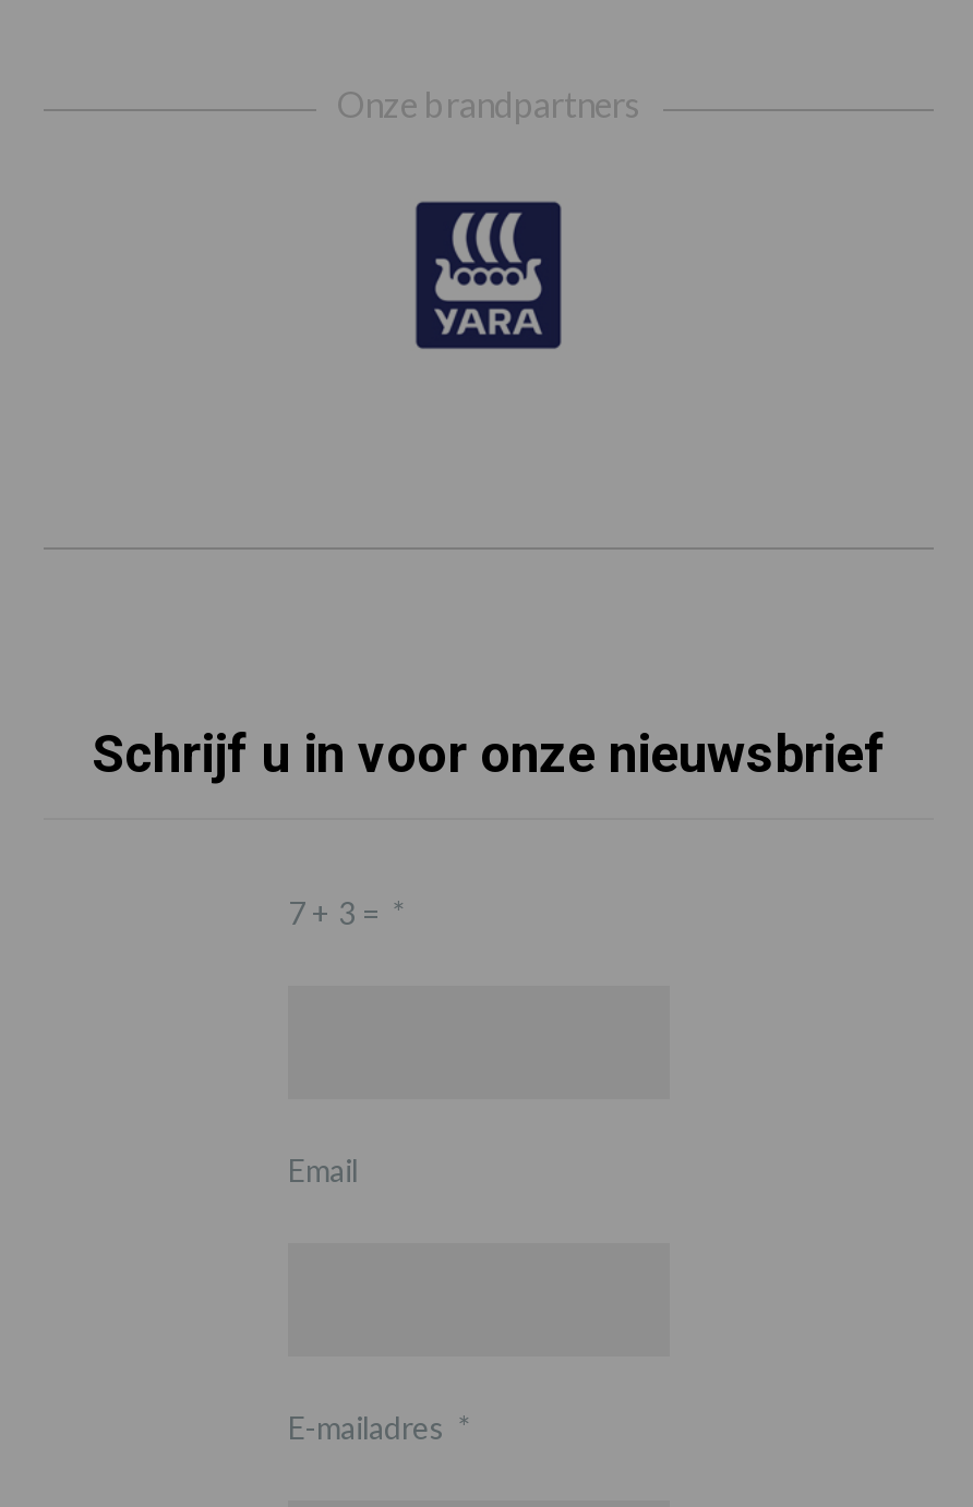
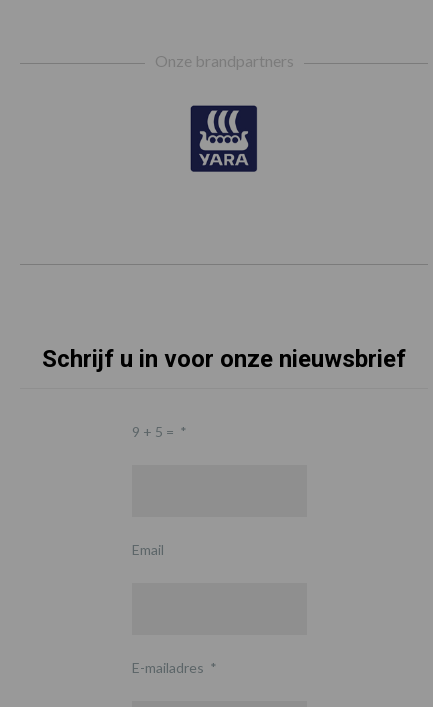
- 7 + 3 = *
+ 9 + 5 = *
